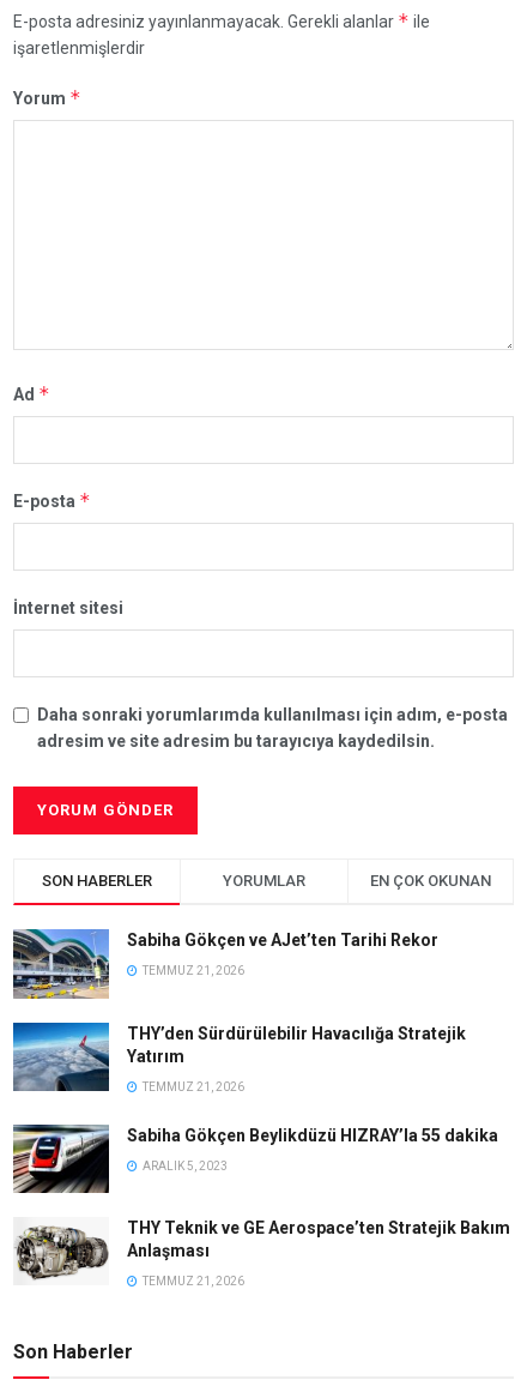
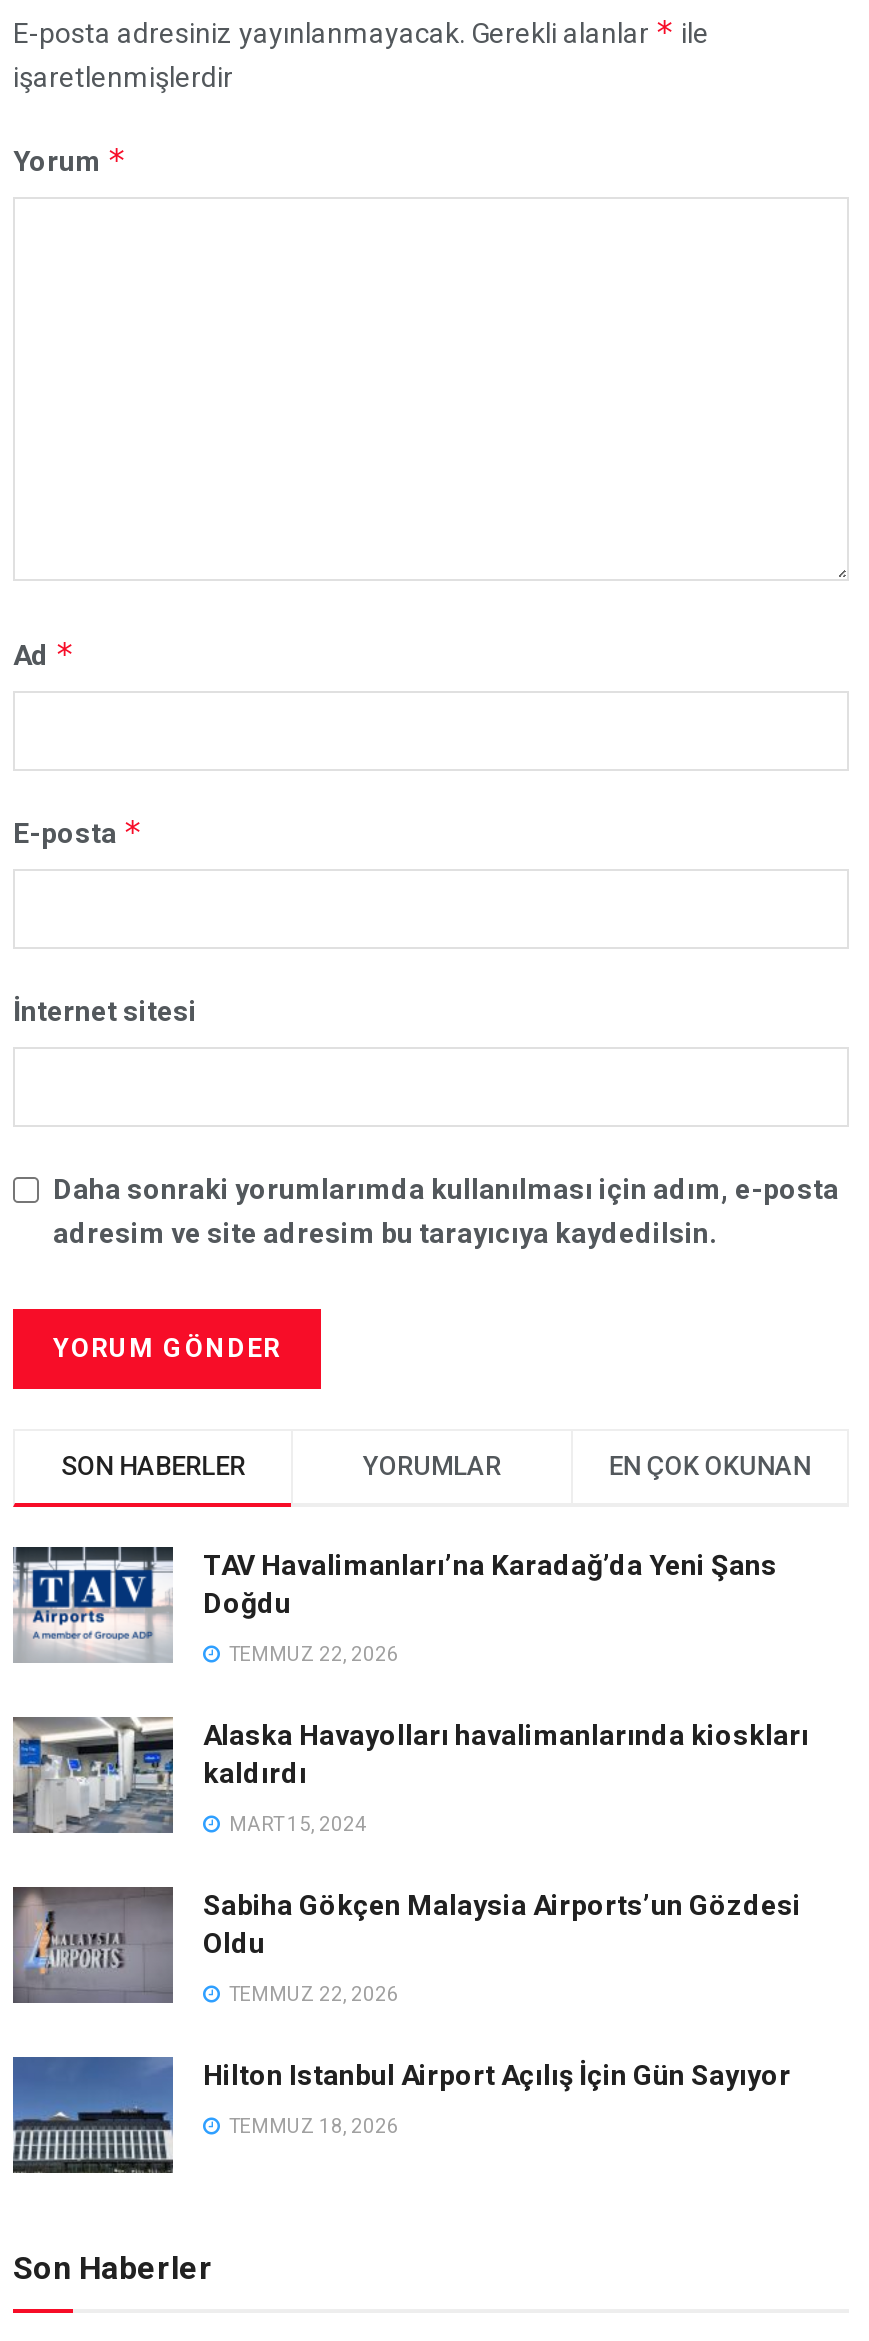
- [image]
- Sabiha Gökçen ve AJet’ten Tarihi Rekor
+ [image]
+ TAV Havalimanları’na Karadağ’da Yeni Şans
+ Doğdu

- TEMMUZ 21, 2026
+ TEMMUZ 22, 2026

- [image]
- THY’den Sürdürülebilir Havacılığa Stratejik
- Yatırım
+ [image]
+ Alaska Havayolları havalimanlarında kioskları
+ kaldırdı

- TEMMUZ 21, 2026
+ MART 15, 2024

- [image]
- Sabiha Gökçen Beylikdüzü HIZRAY’la 55 dakika
+ [image]
+ Sabiha Gökçen Malaysia Airports’un Gözdesi
+ Oldu

- ARALIK 5, 2023
+ TEMMUZ 22, 2026

- [image]
- THY Teknik ve GE Aerospace’ten Stratejik Bakım
- Anlaşması
+ [image]
+ Hilton Istanbul Airport Açılış İçin Gün Sayıyor

- TEMMUZ 21, 2026
+ TEMMUZ 18, 2026
